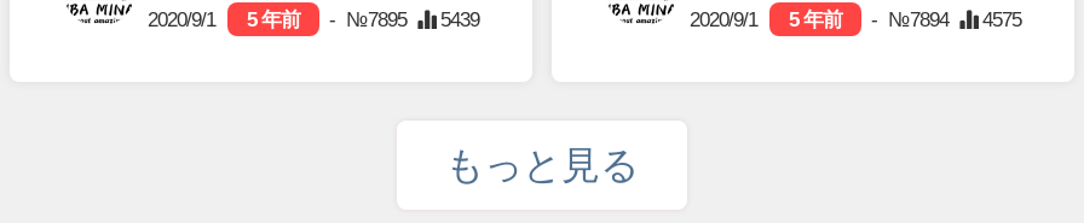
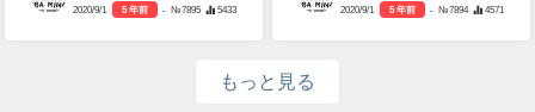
- 2020/9/1 5 年前 - №7895 5439
+ 2020/9/1 5 年前 - №7895 5433

- 2020/9/1 5 年前 - №7894 4575
+ 2020/9/1 5 年前 - №7894 4571
